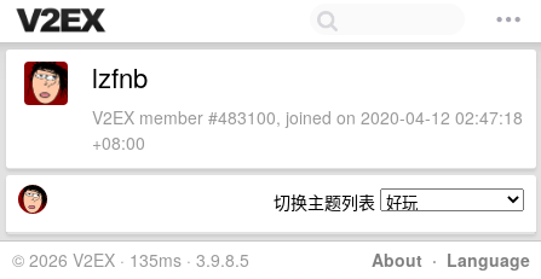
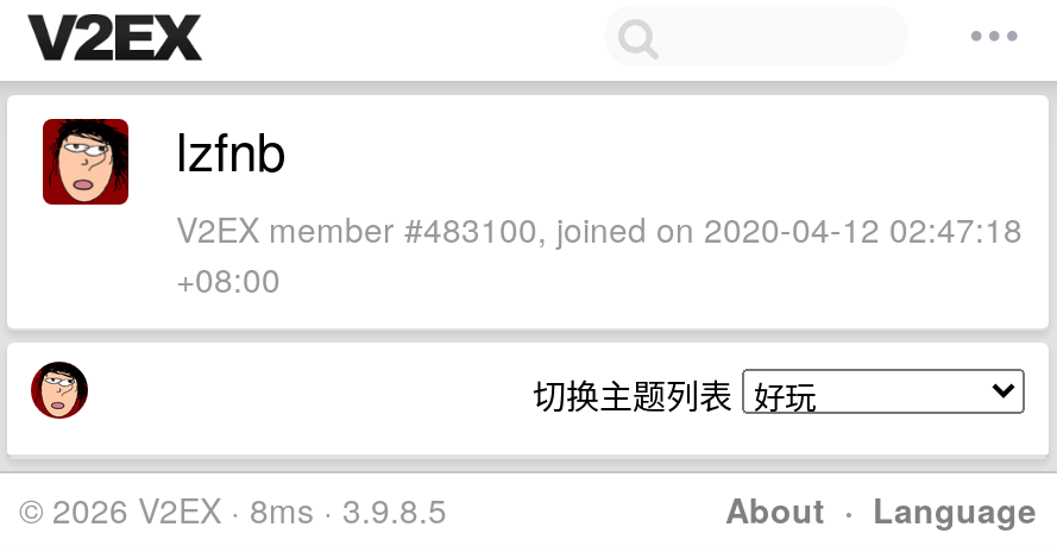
- © 2026 V2EX · 135ms · 3.9.8.5
+ © 2026 V2EX · 8ms · 3.9.8.5
